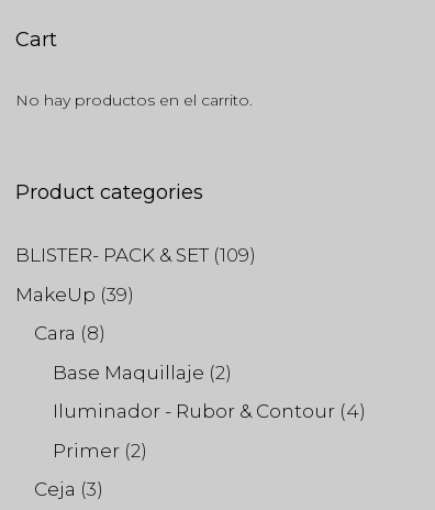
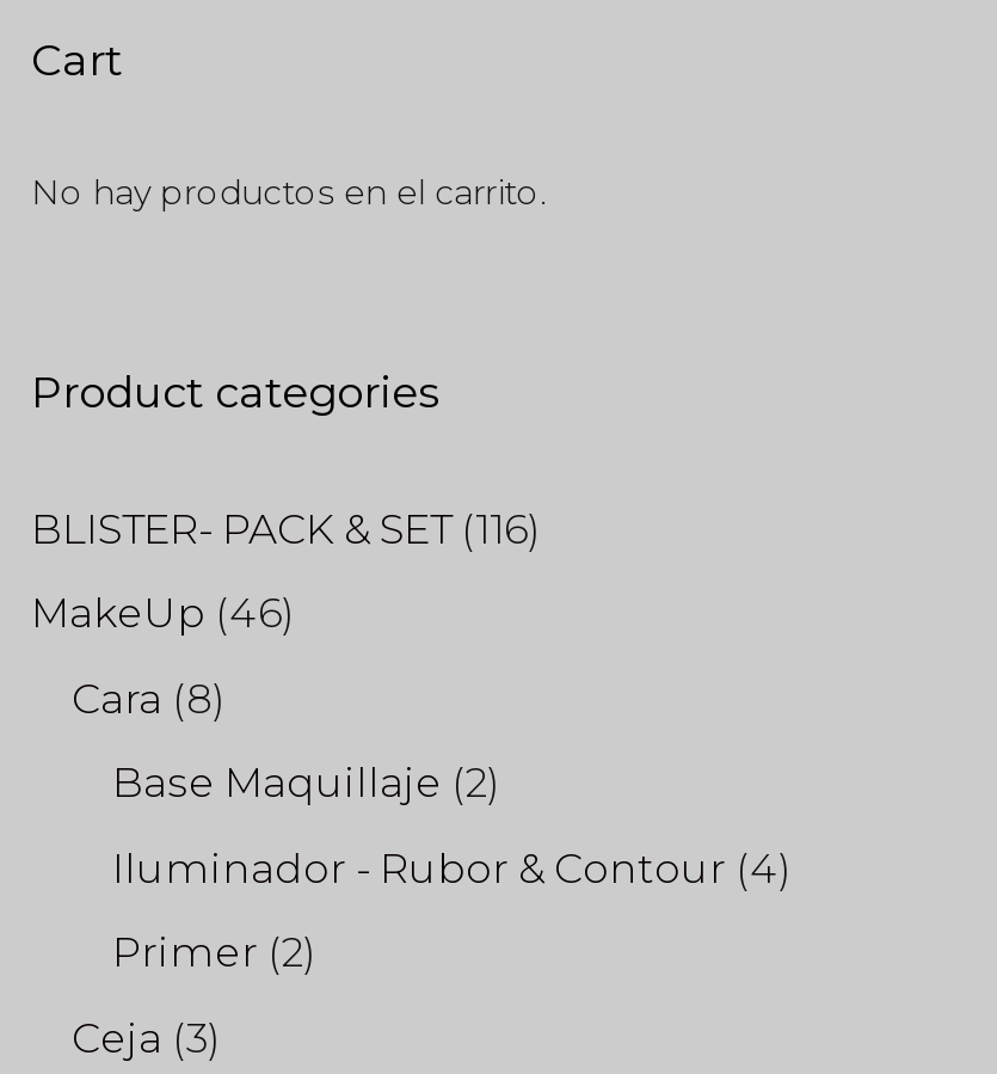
- BLISTER- PACK & SET (109)
+ BLISTER- PACK & SET (116)

- MakeUp (39)
+ MakeUp (46)
